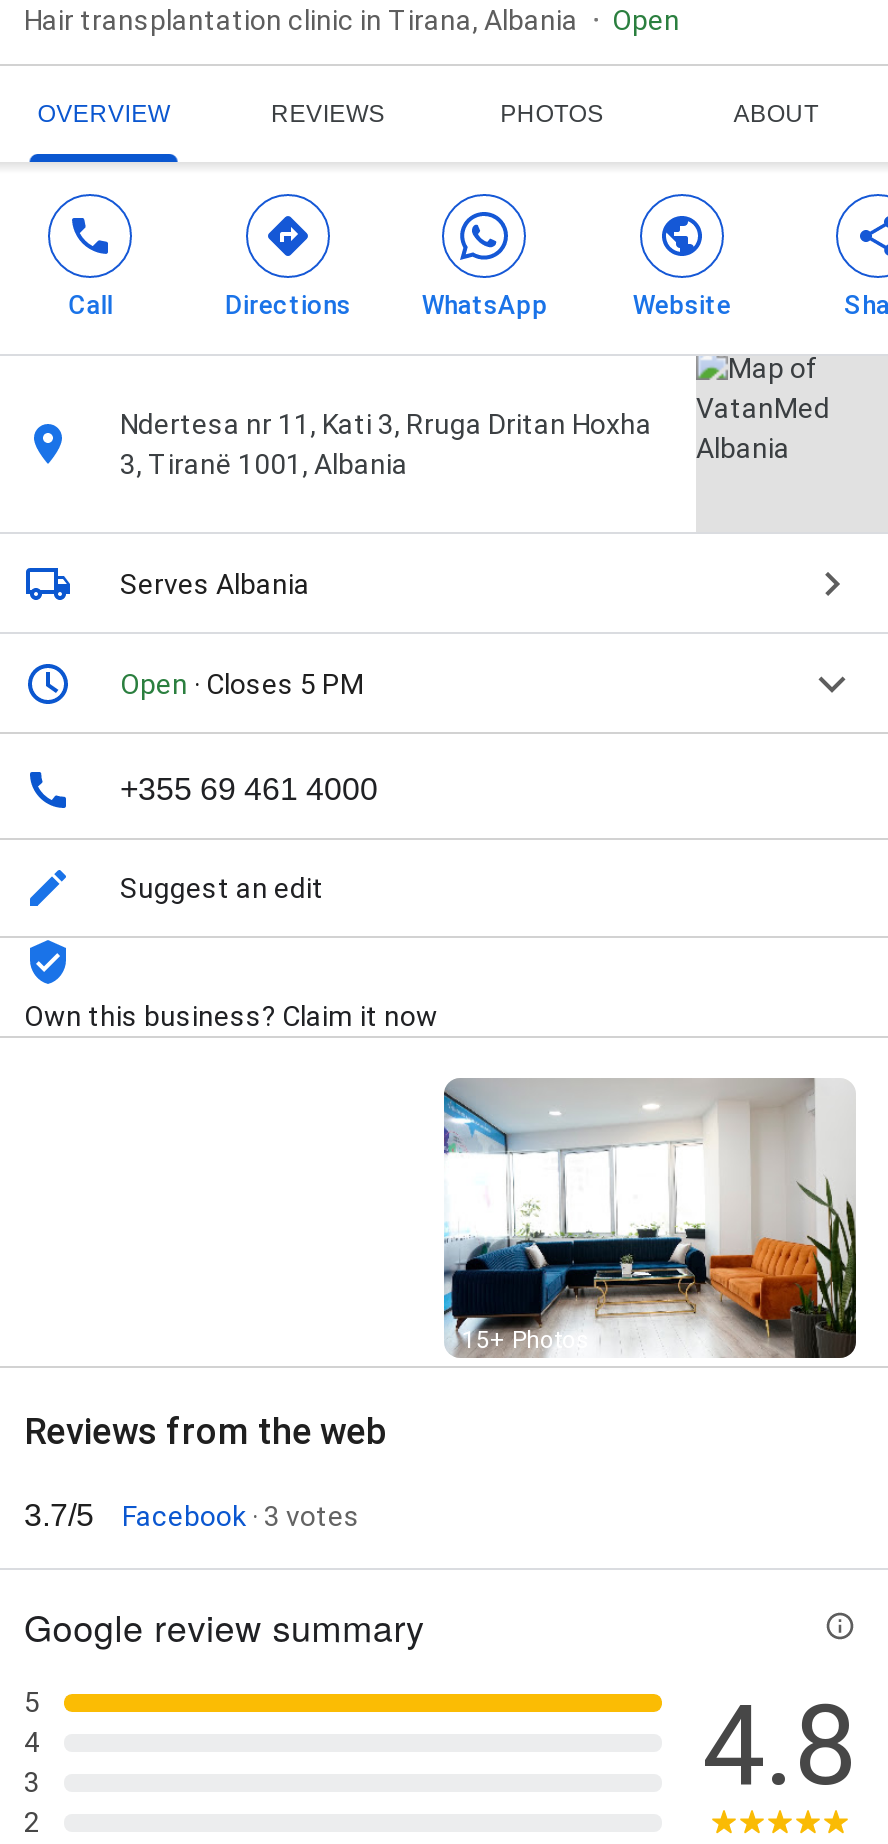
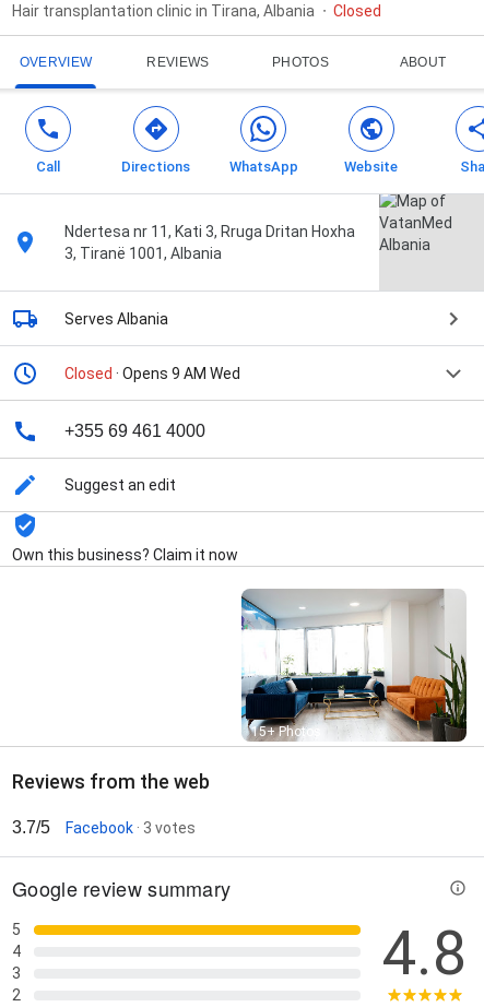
- Open
+ Closed

- Open · Closes 5 PM
+ Closed · Opens 9 AM Wed
